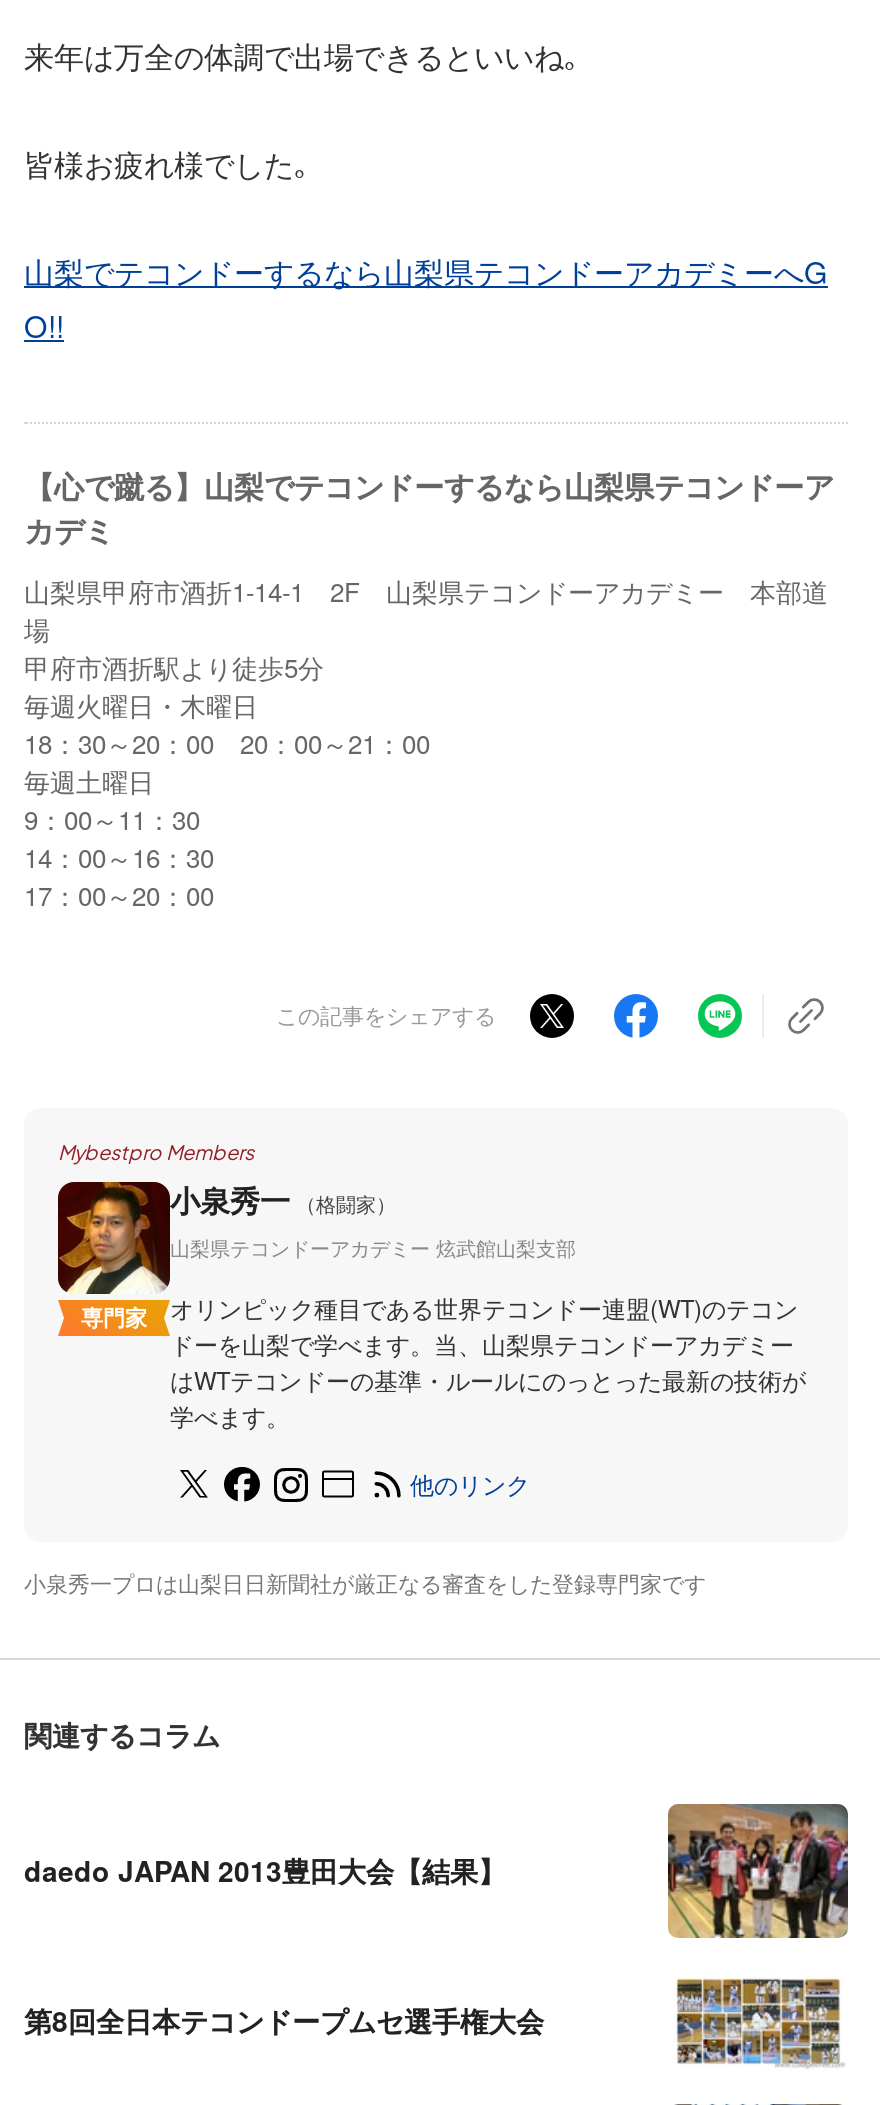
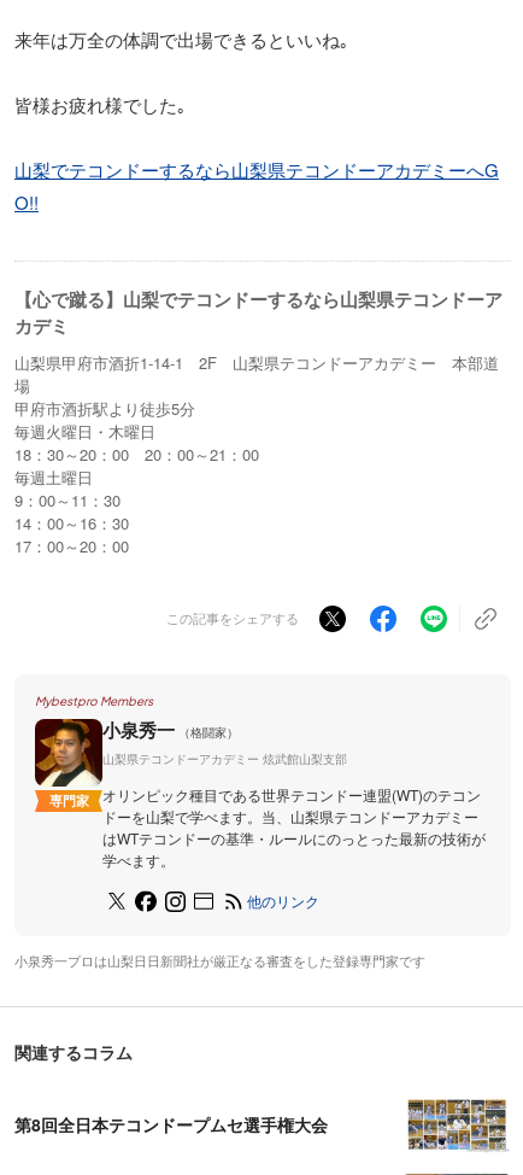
- [image]

- daedo JAPAN 2013豊田大会【結果】
